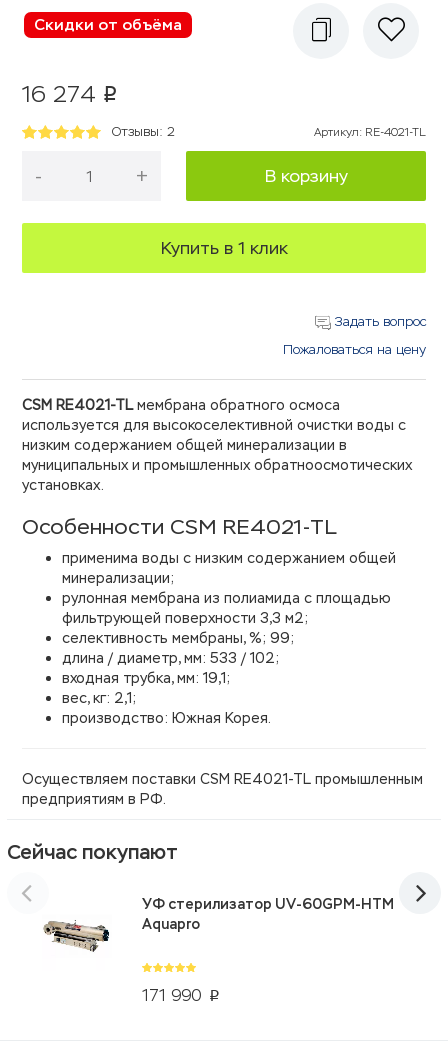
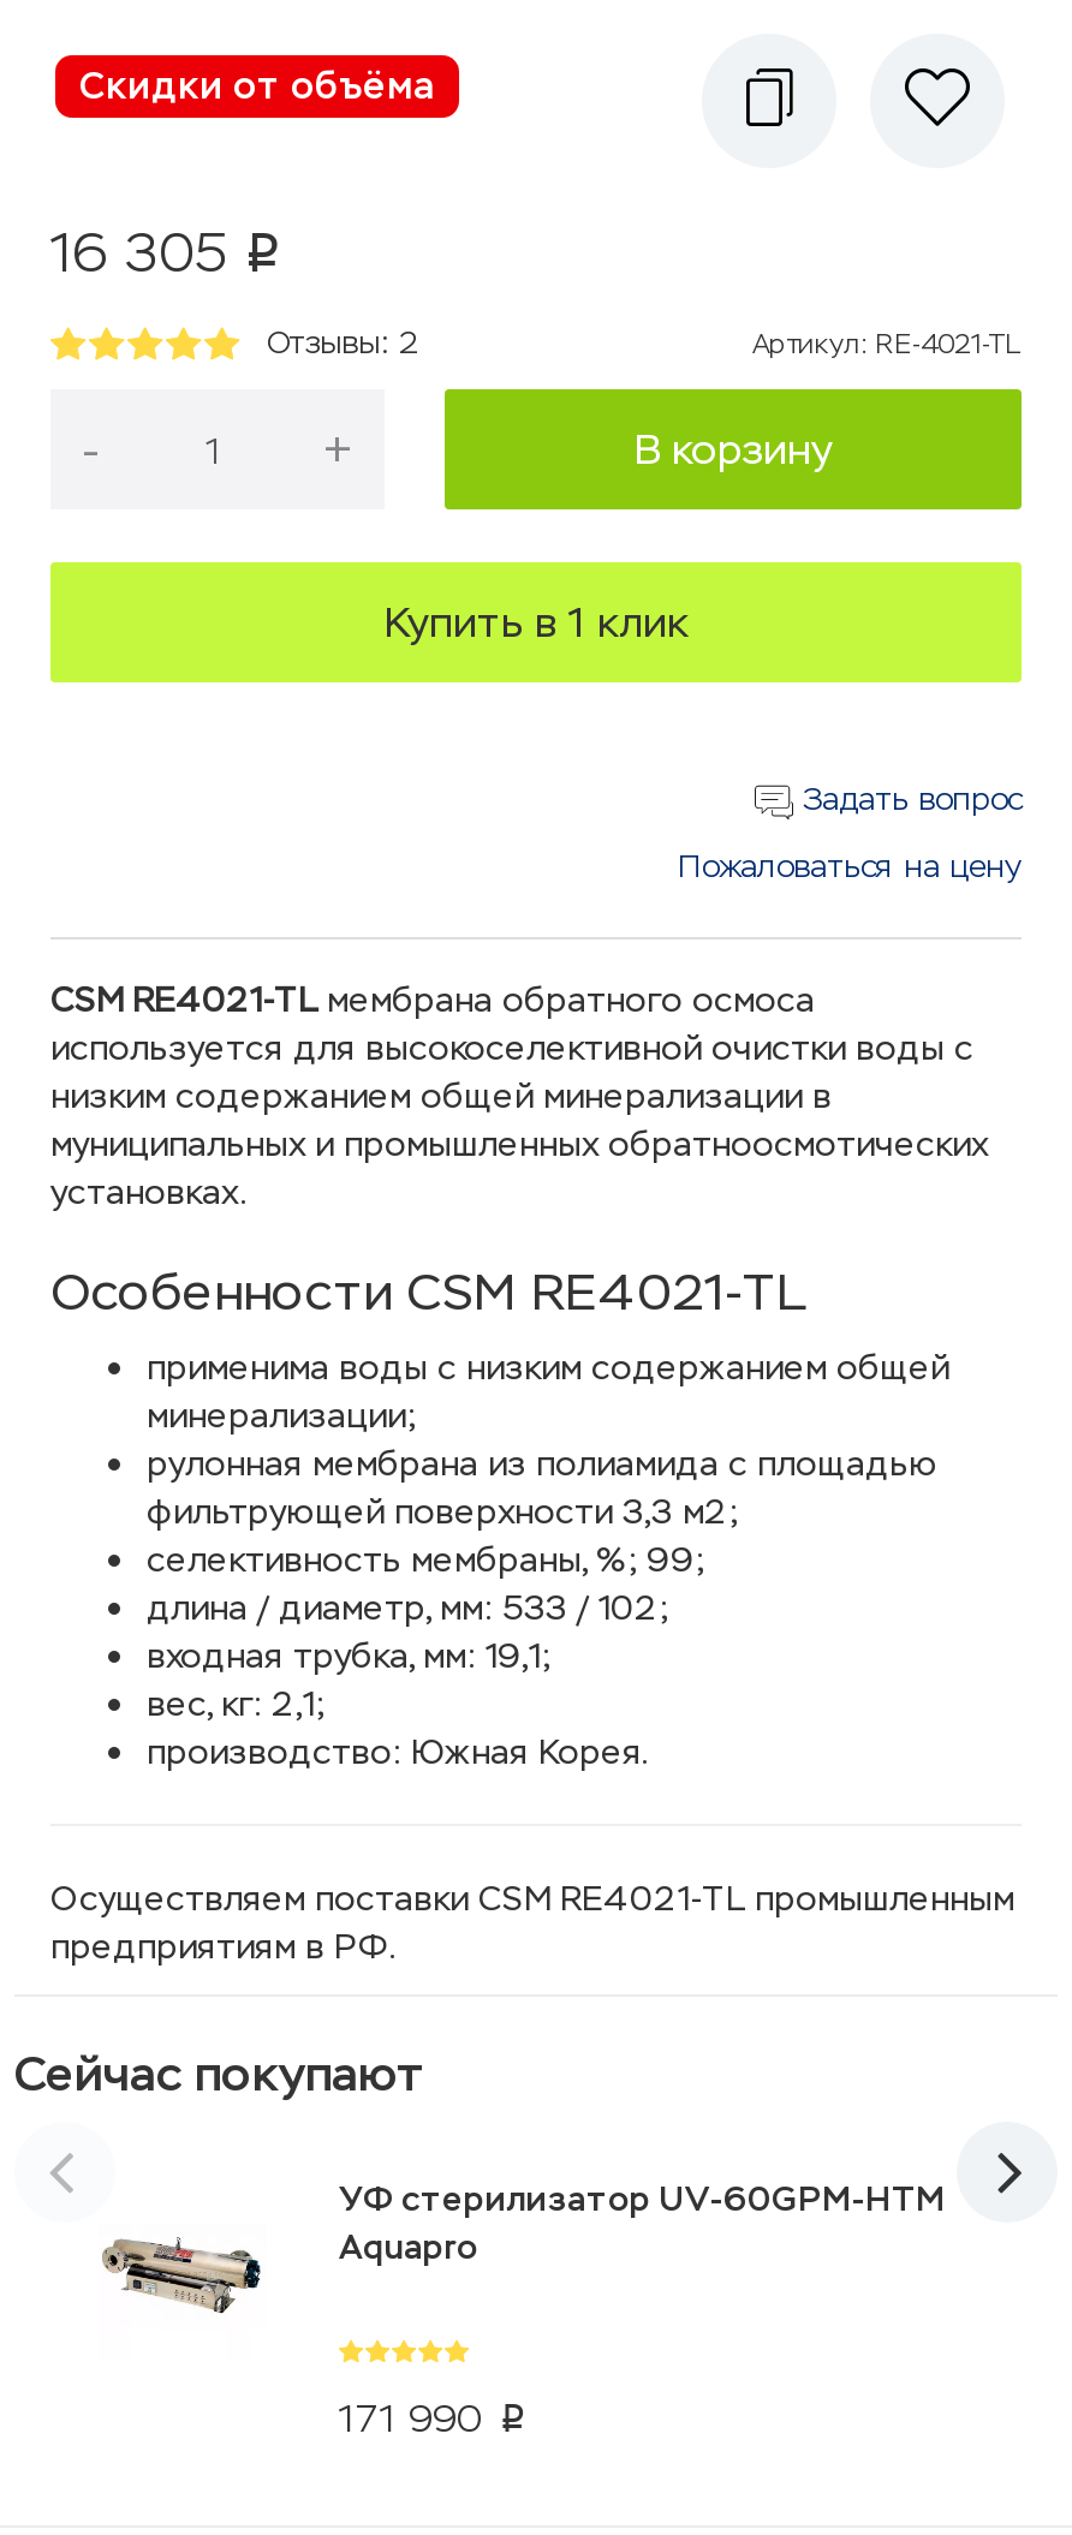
- 16 274 p
+ 16 305 p
